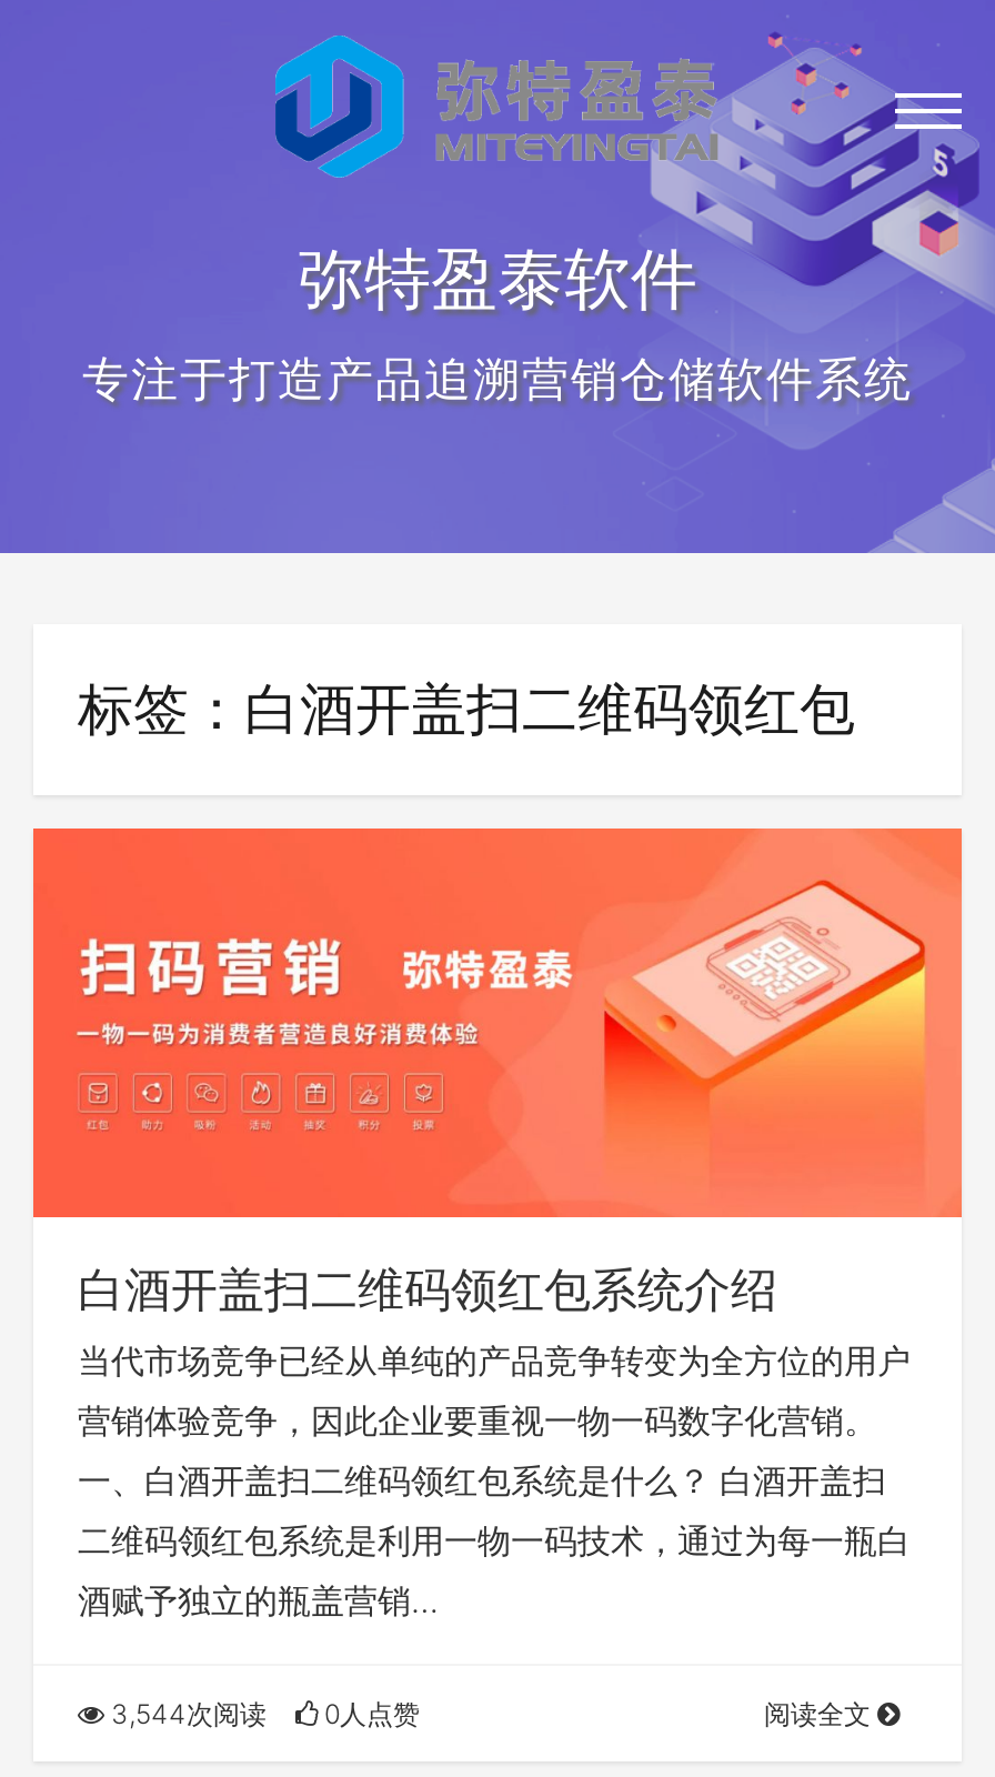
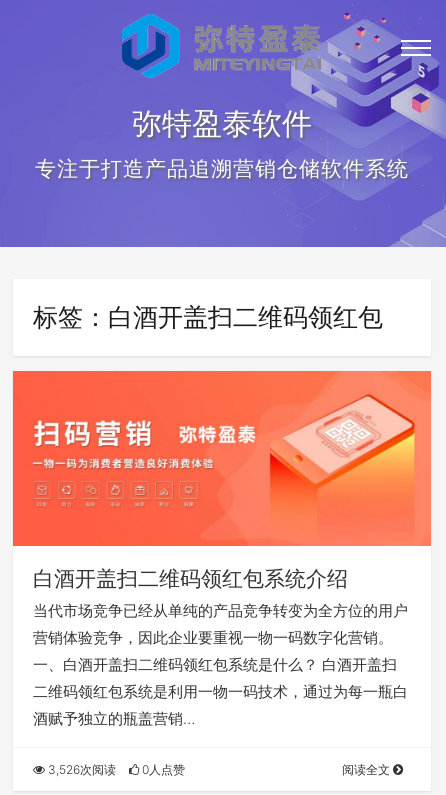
- 3,544次阅读
+ 3,526次阅读
